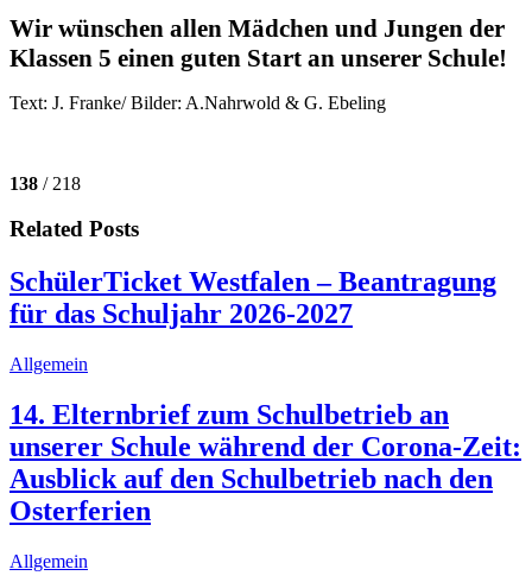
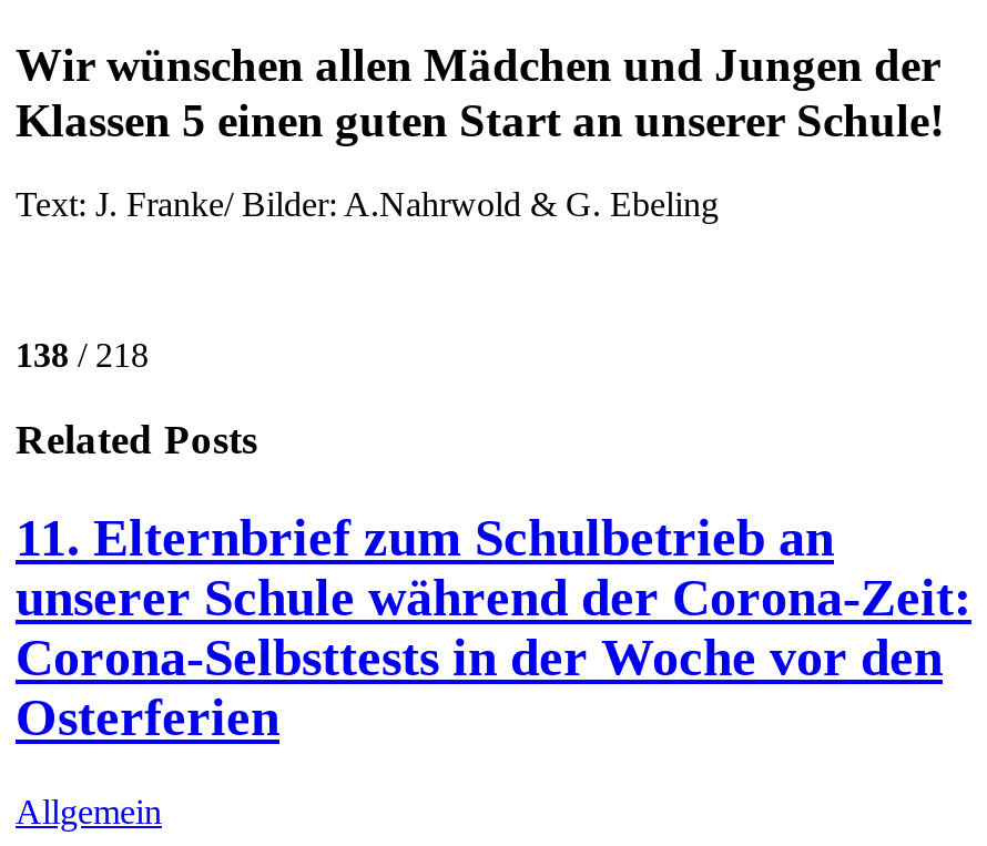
- SchülerTicket Westfalen – Beantragung
- für das Schuljahr 2026-2027
- Allgemein
- 14. Elternbrief zum Schulbetrieb an
+ 11. Elternbrief zum Schulbetrieb an

- Ausblick auf den Schulbetrieb nach den
+ Corona-Selbsttests in der Woche vor den
